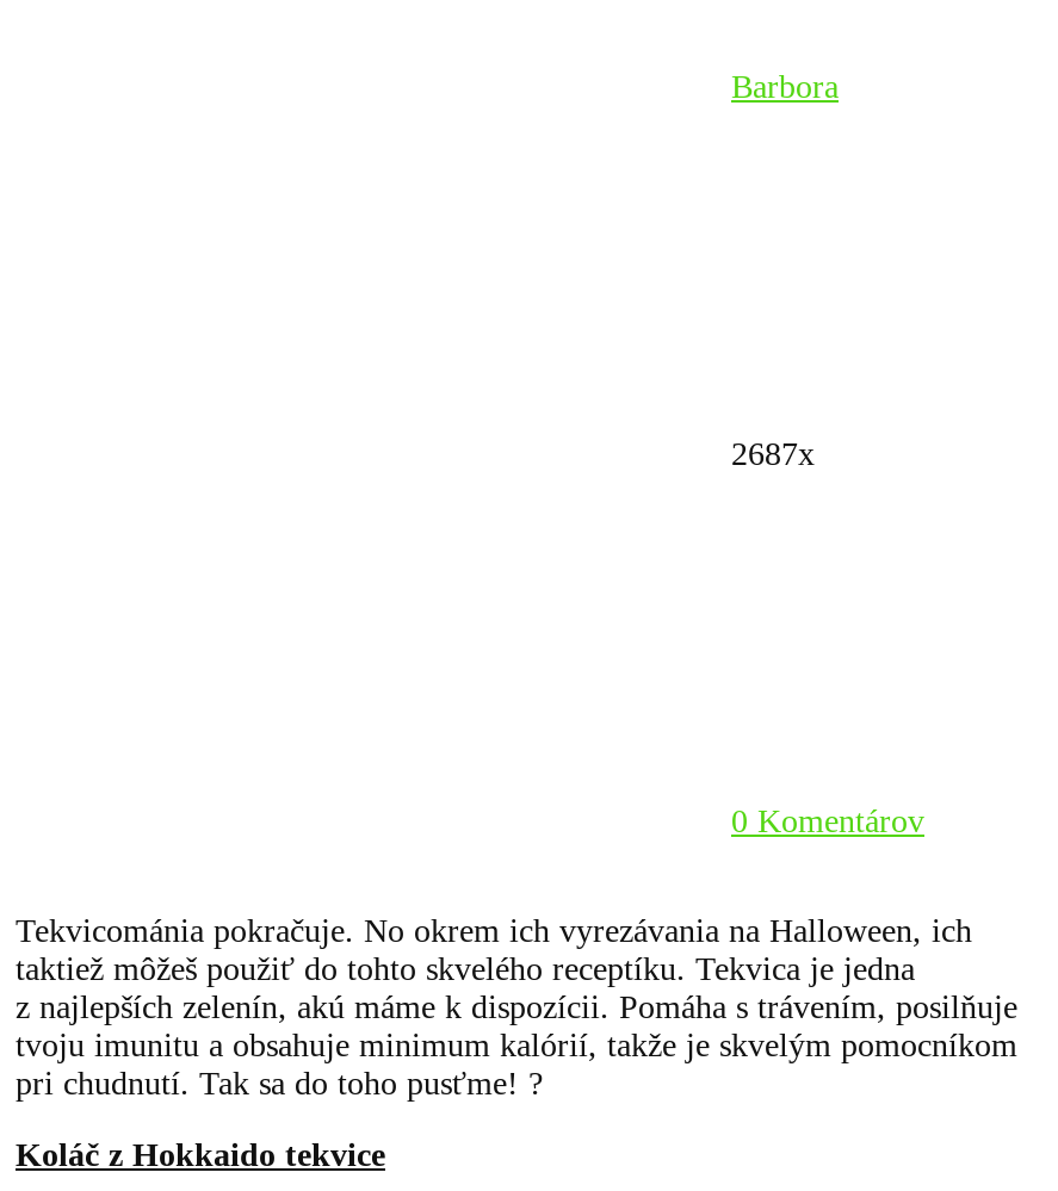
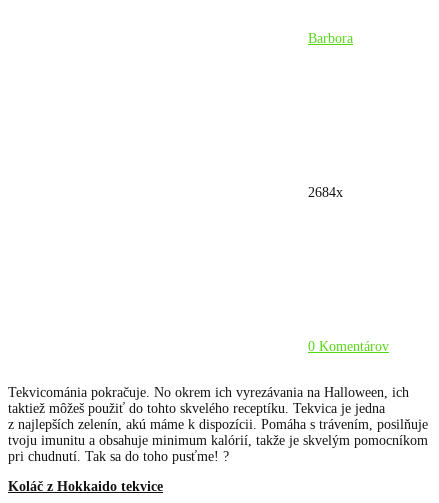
- 2687x
+ 2684x
